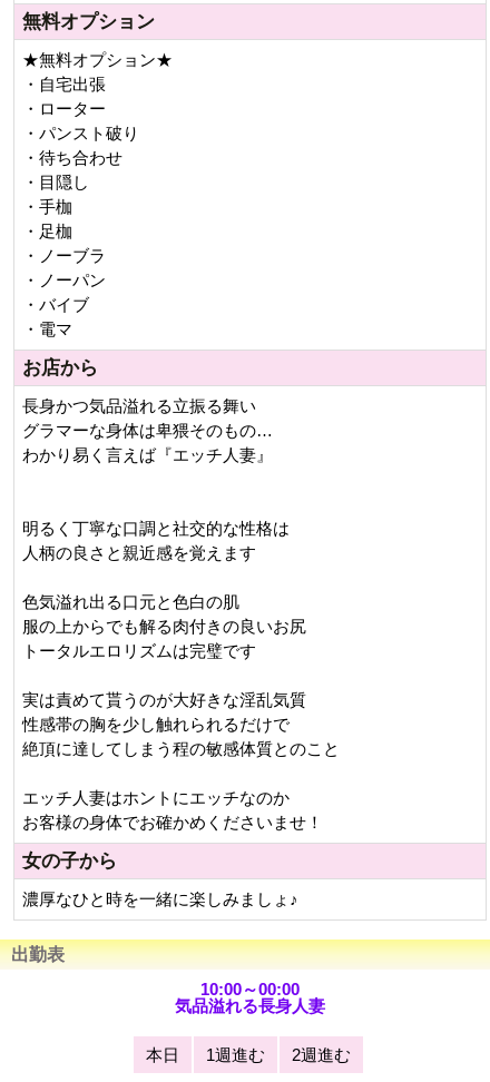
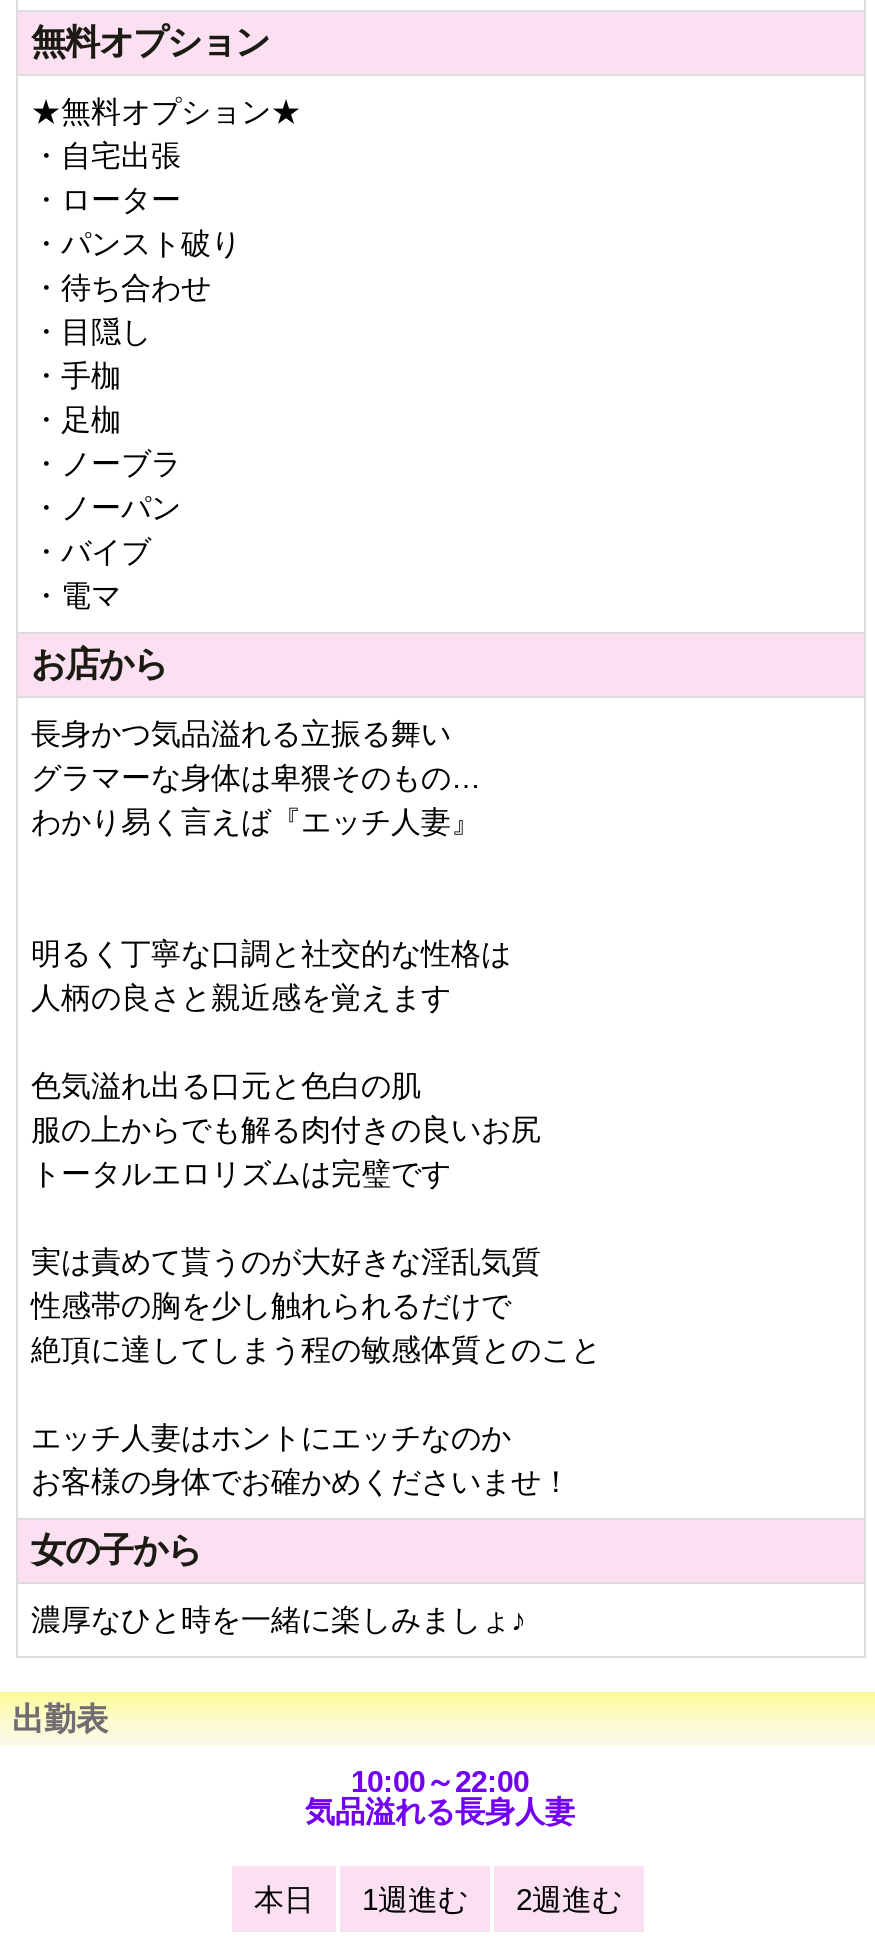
- 10:00～00:00
+ 10:00～22:00
